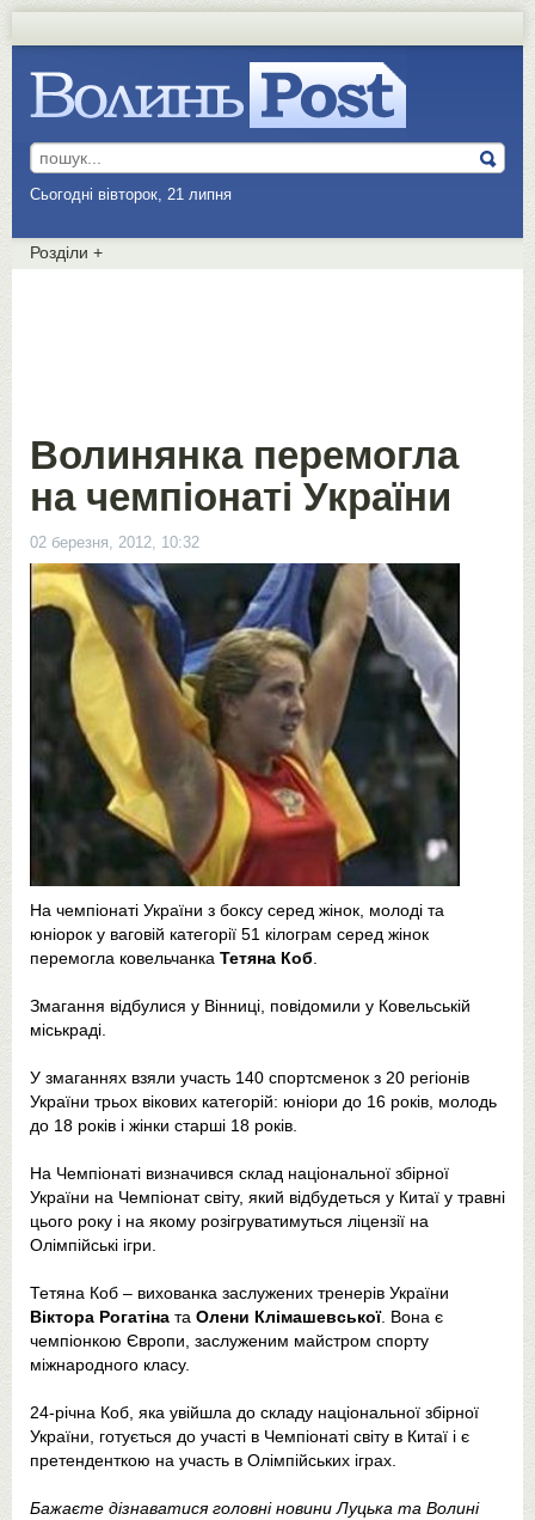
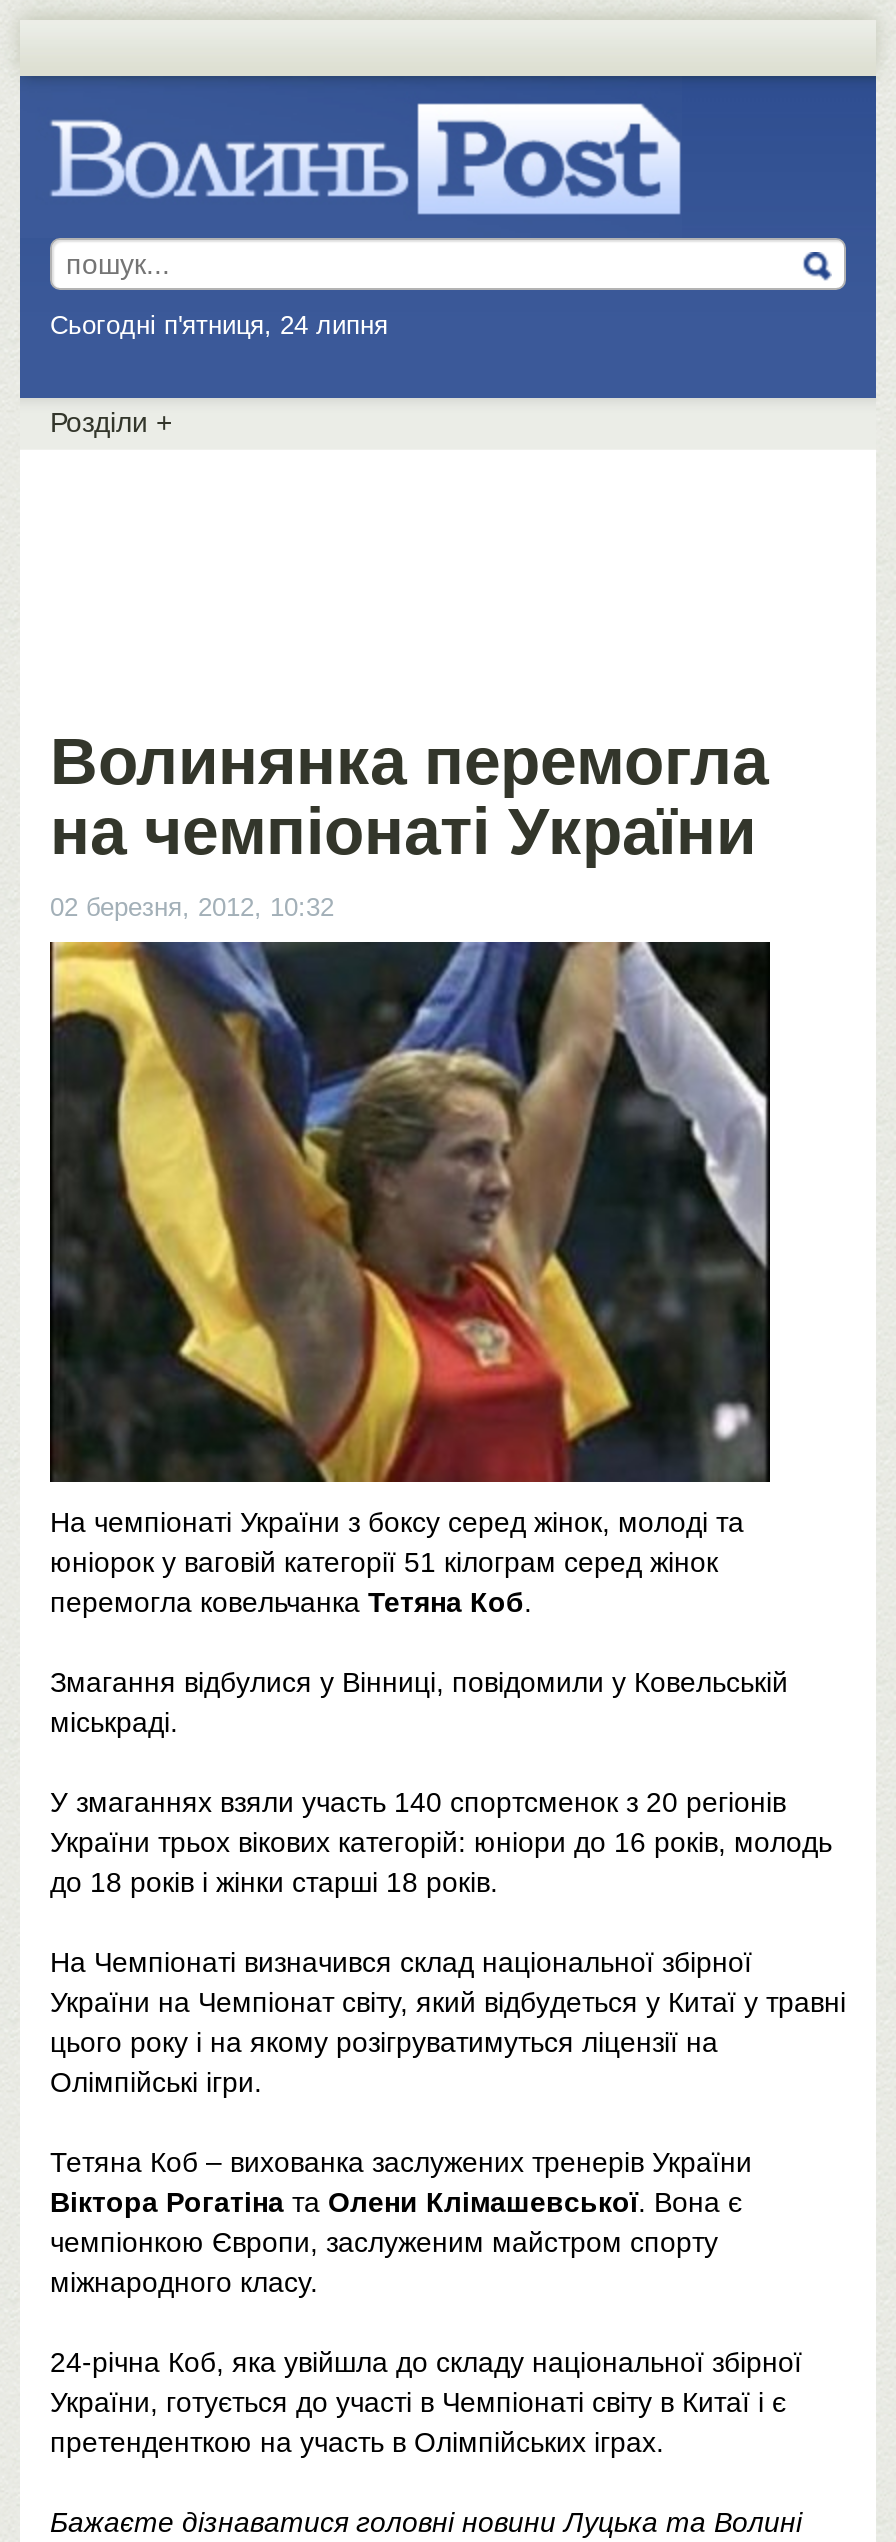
- Сьогодні вівторок, 21 липня
+ Сьогодні п'ятниця, 24 липня
